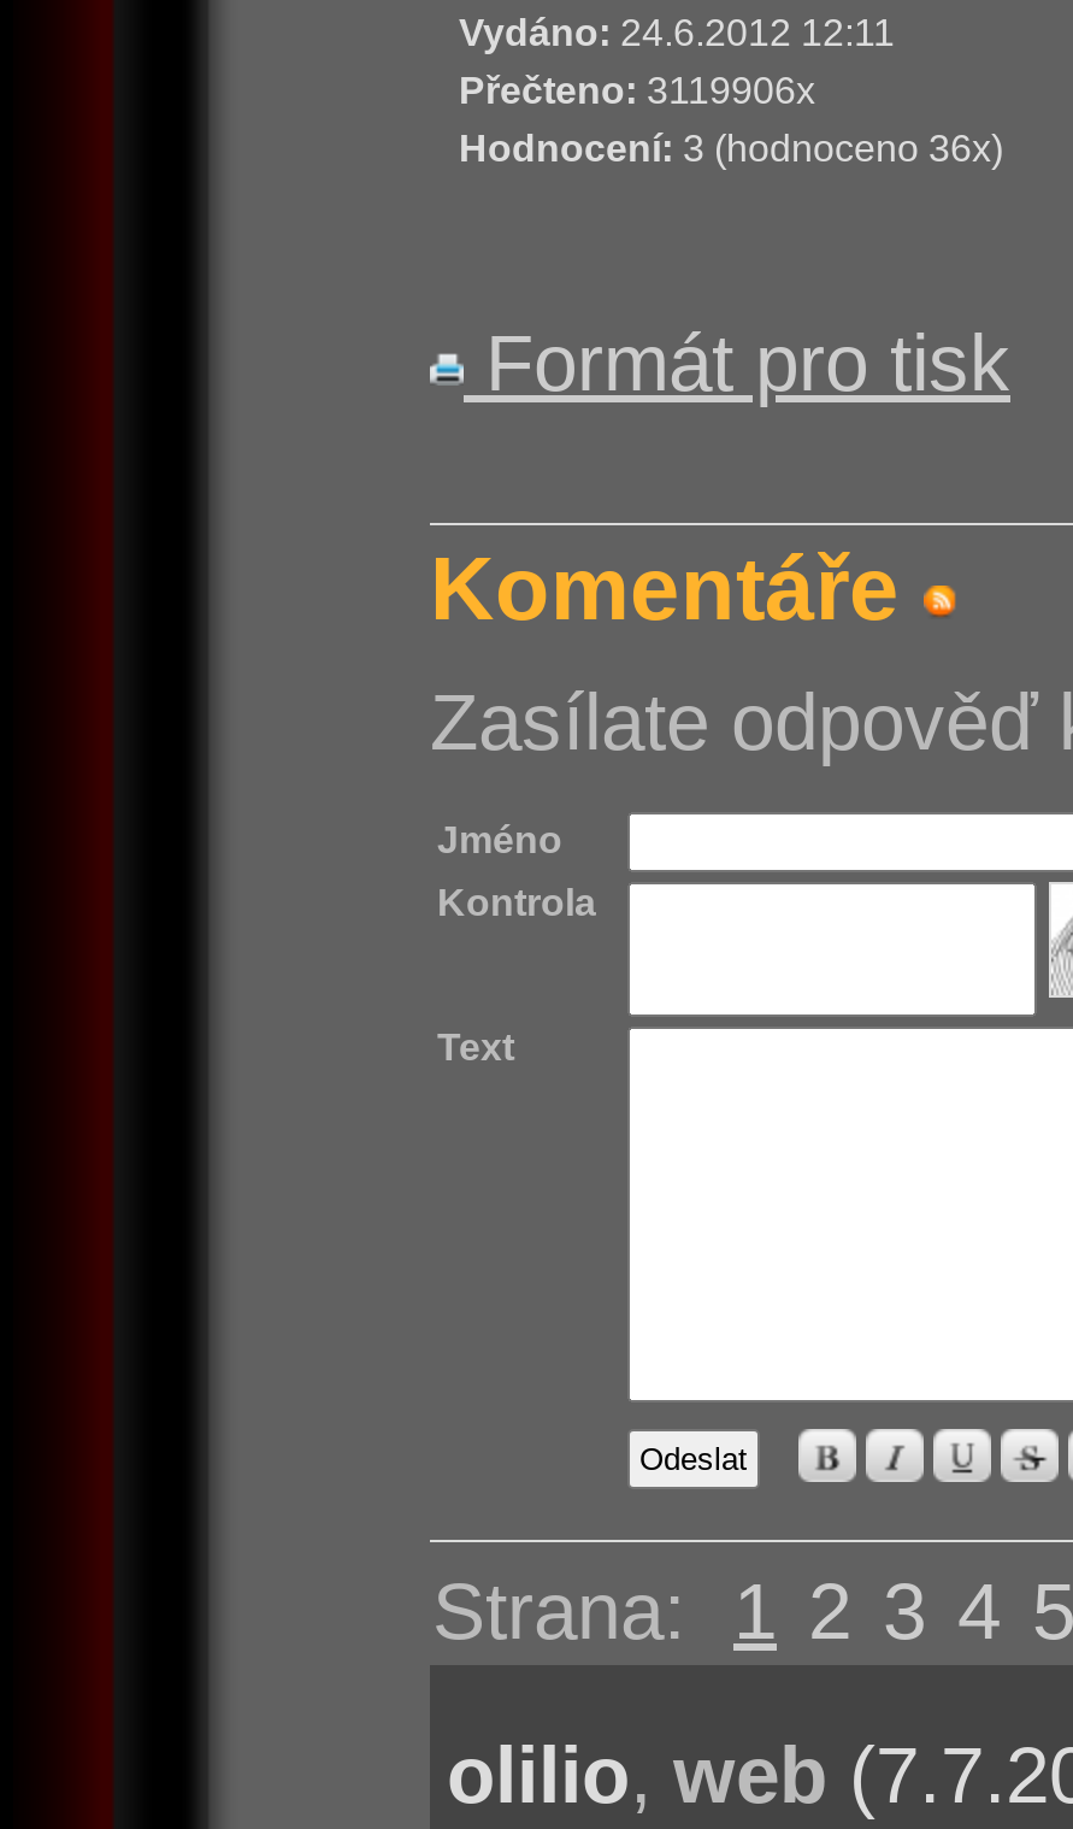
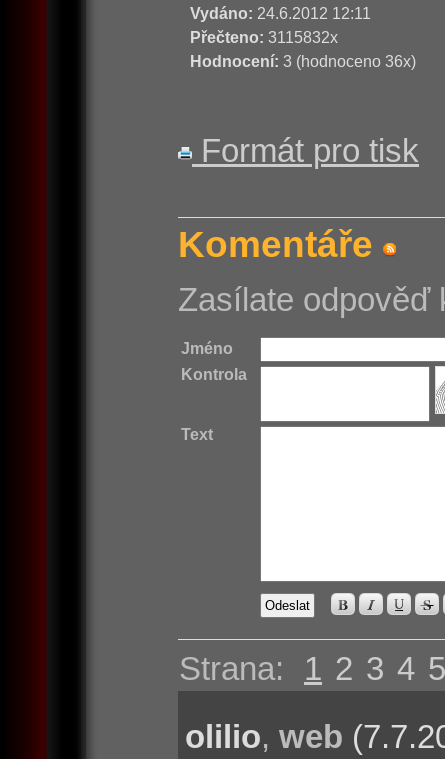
- Přečteno: 3119906x
+ Přečteno: 3115832x
